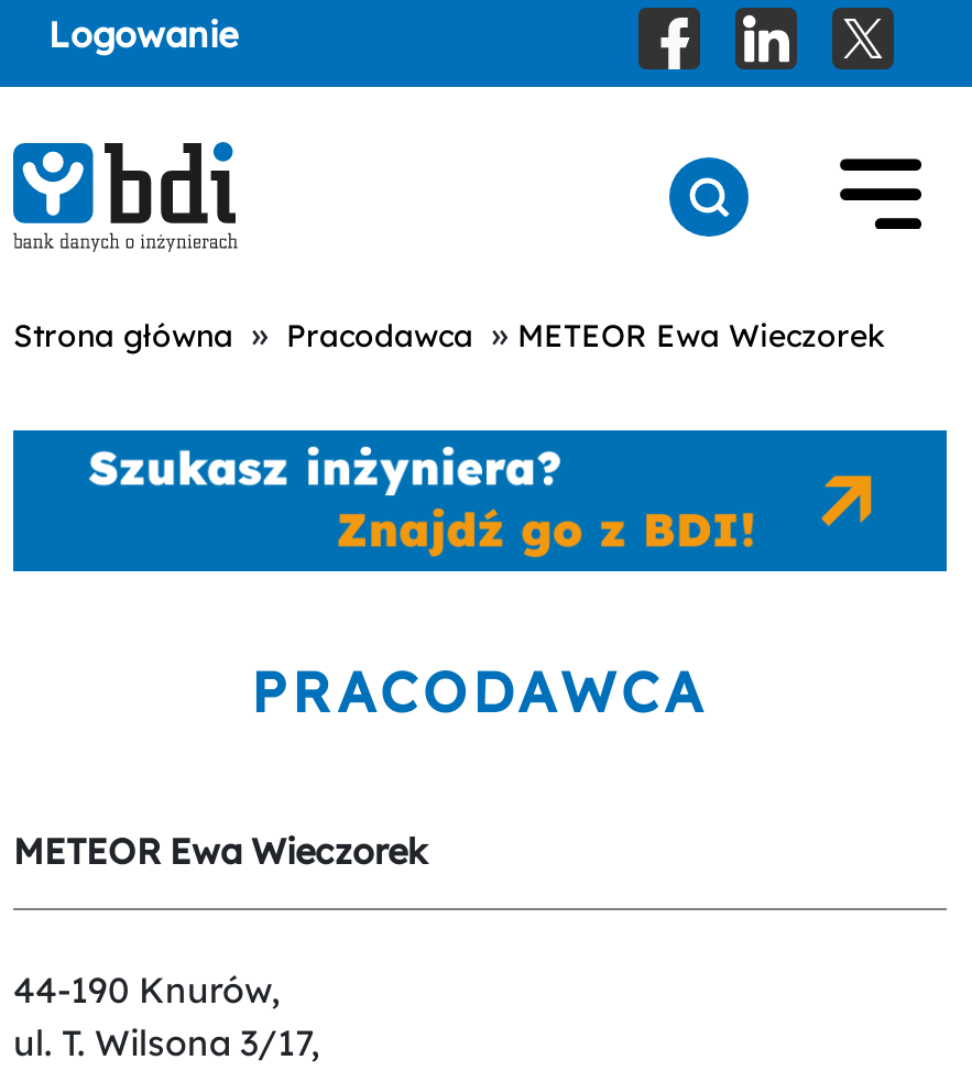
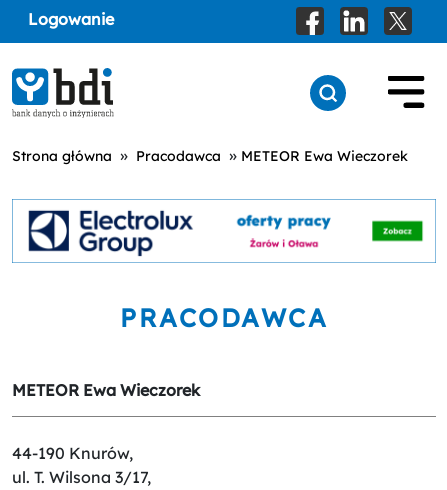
- [image]
+ [image]
